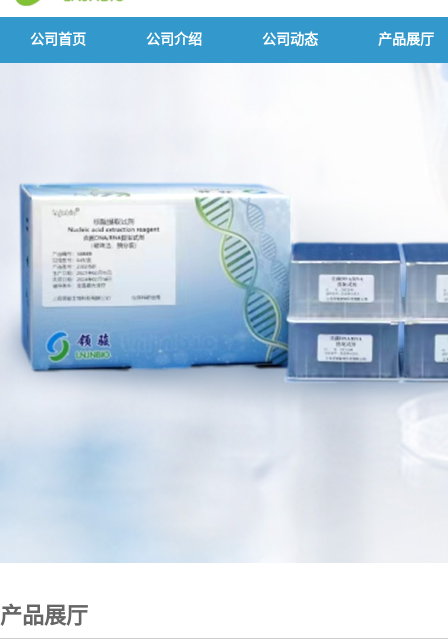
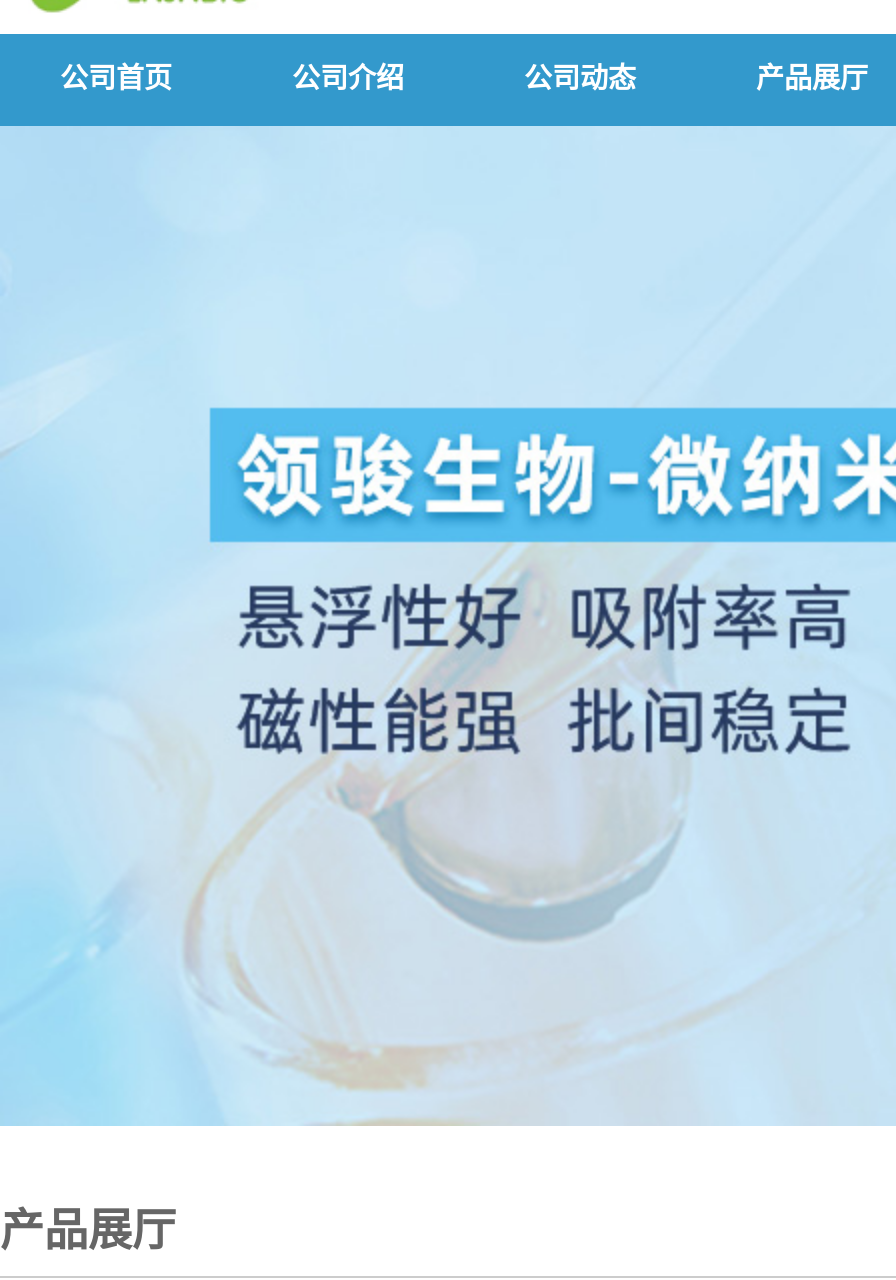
- [image]
+ [image]
